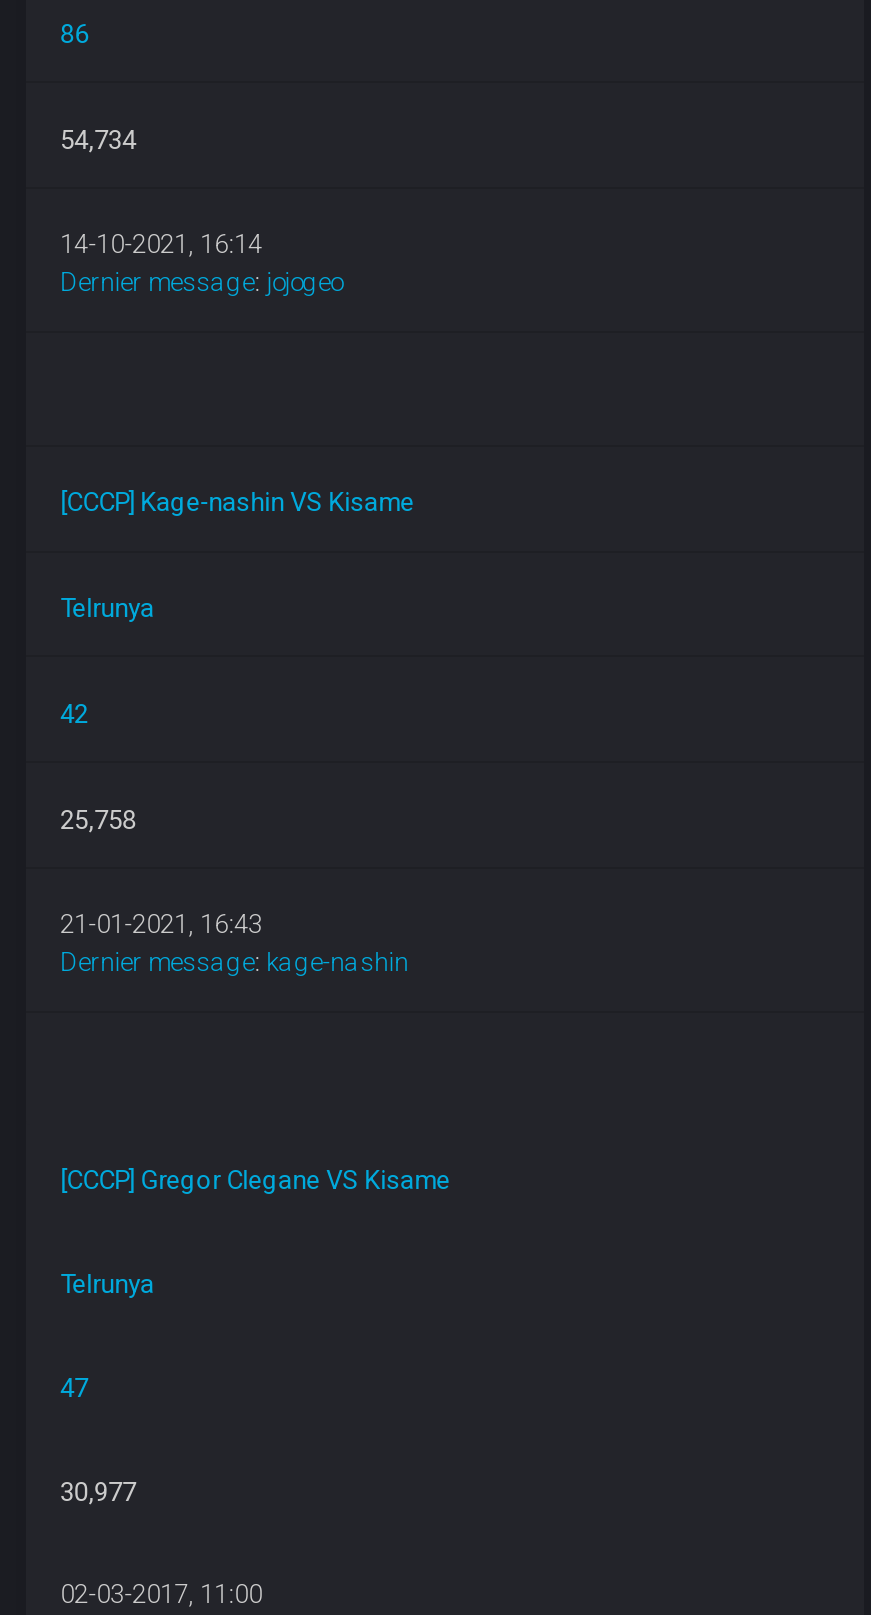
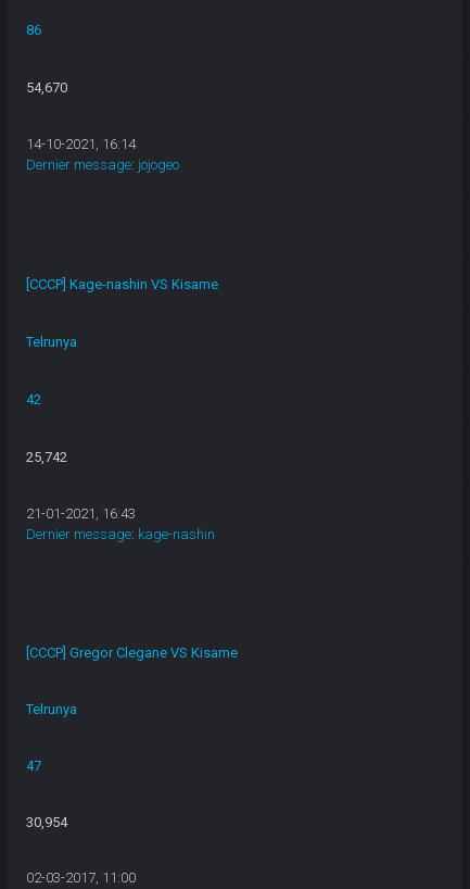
- 54,734
+ 54,670

- 25,758
+ 25,742

- 30,977
+ 30,954
